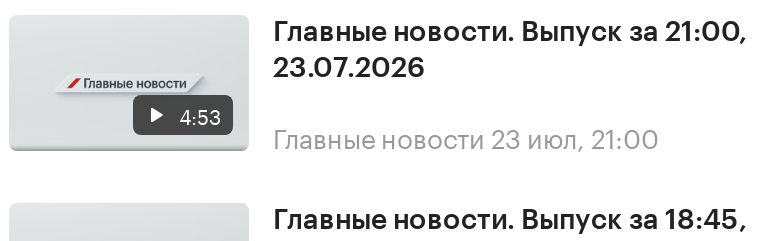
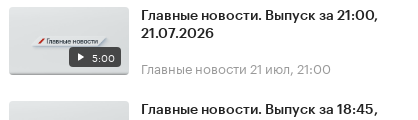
- 23.07.2026
+ 21.07.2026

- 4:53
+ 5:00

- Главные новости 23 июл, 21:00
+ Главные новости 21 июл, 21:00
